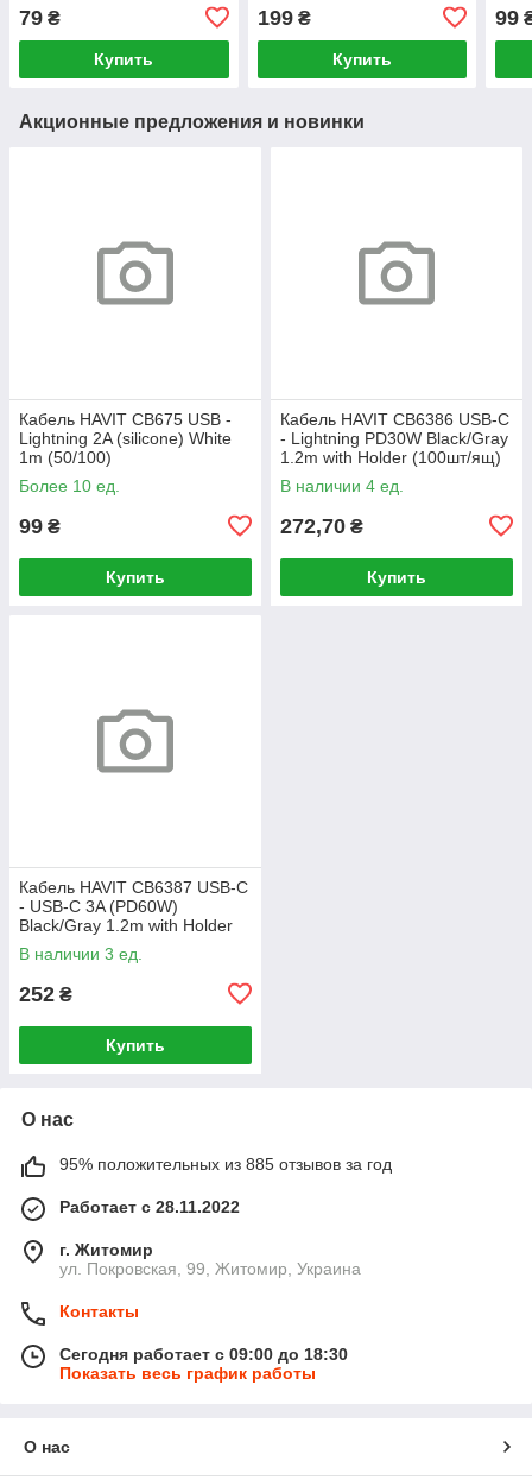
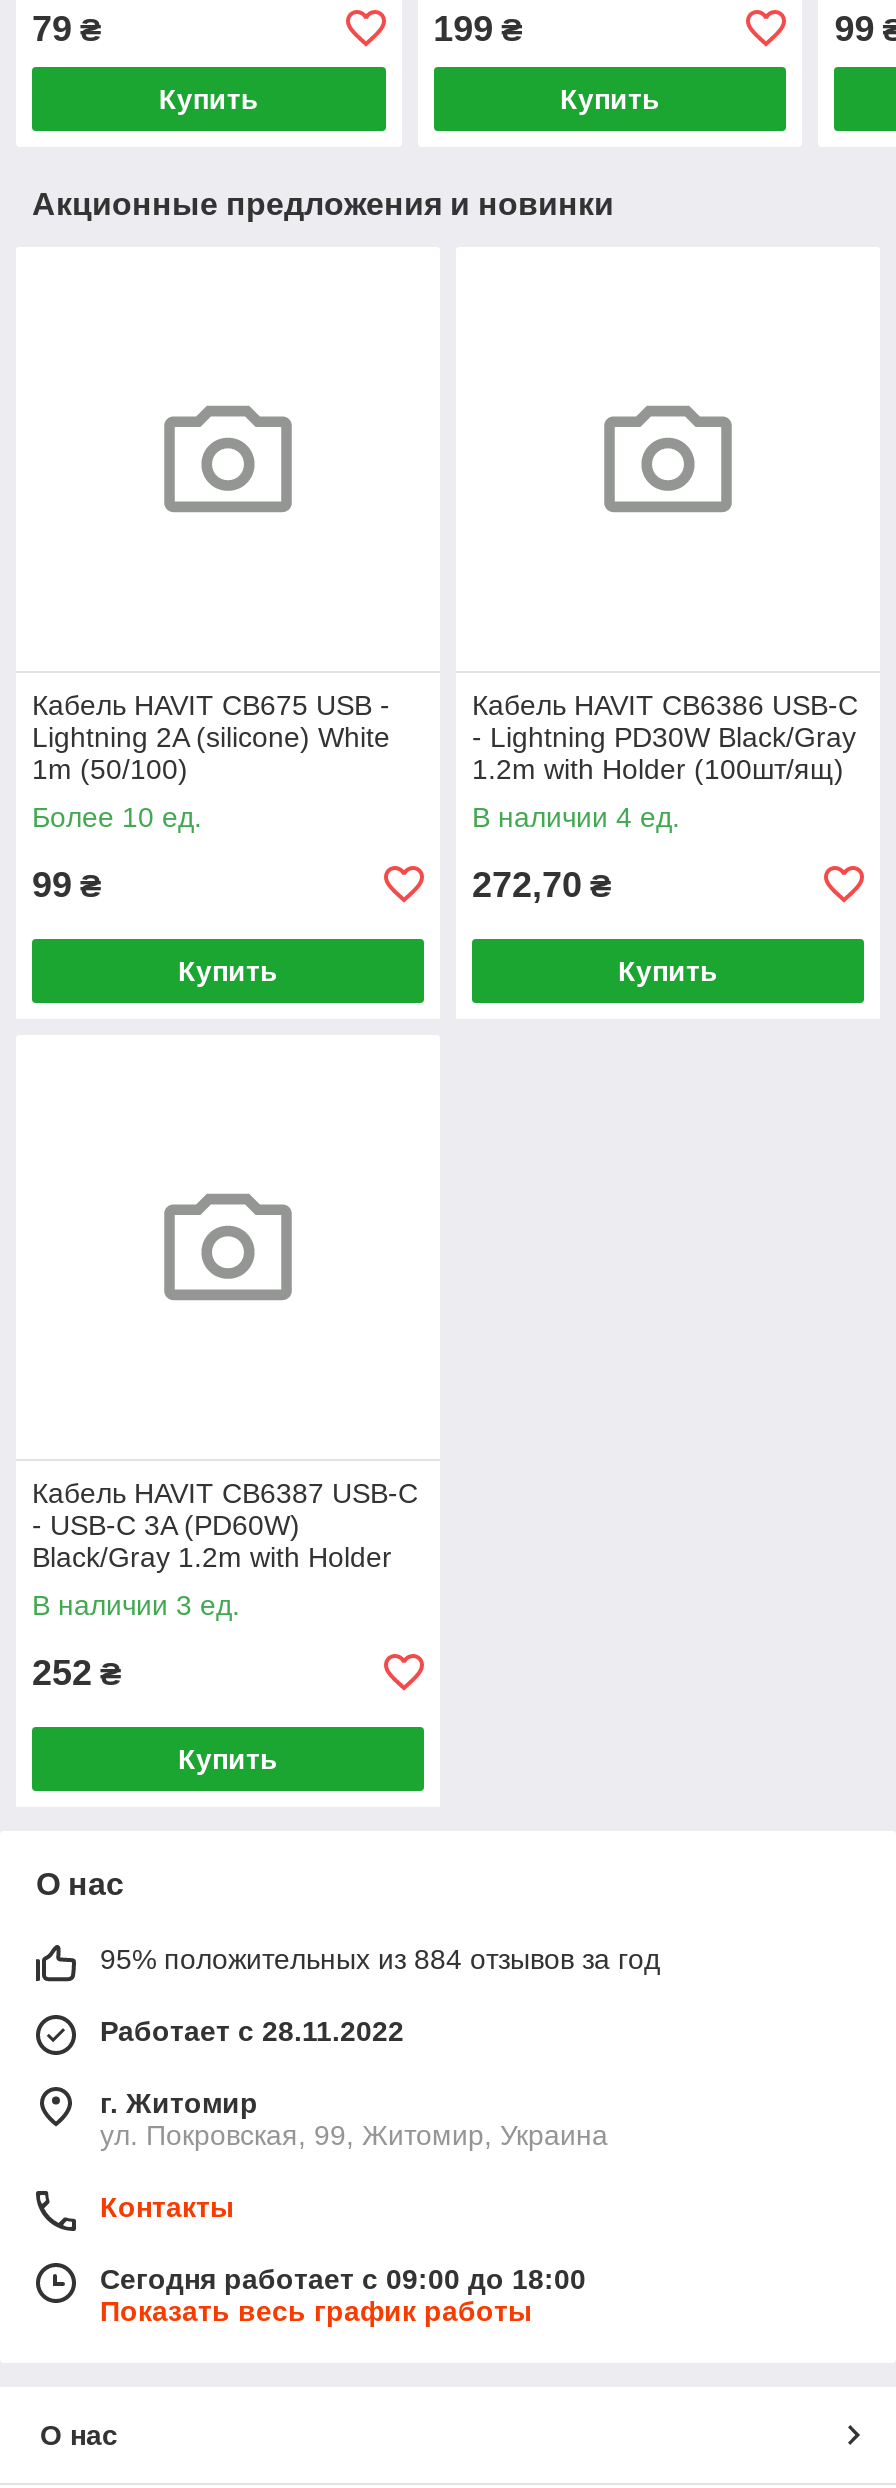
- 95% положительных из 885 отзывов за год
+ 95% положительных из 884 отзывов за год

- Сегодня работает с 09:00 до 18:30
+ Сегодня работает с 09:00 до 18:00
